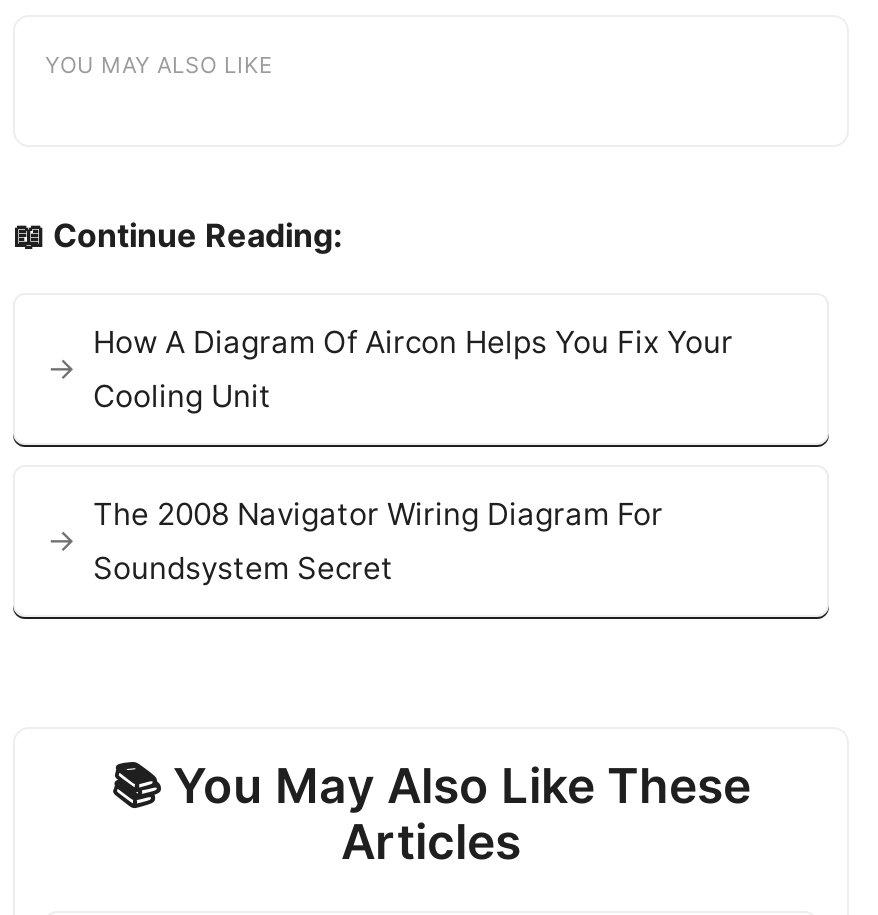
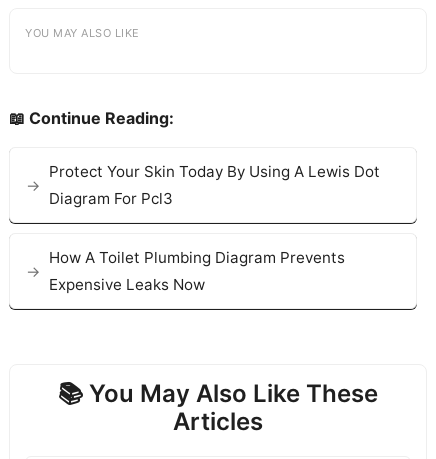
- How A Diagram Of Aircon Helps You Fix Your
- Cooling Unit
+ Protect Your Skin Today By Using A Lewis Dot
+ Diagram For Pcl3

- The 2008 Navigator Wiring Diagram For
- Soundsystem Secret
+ How A Toilet Plumbing Diagram Prevents
+ Expensive Leaks Now
